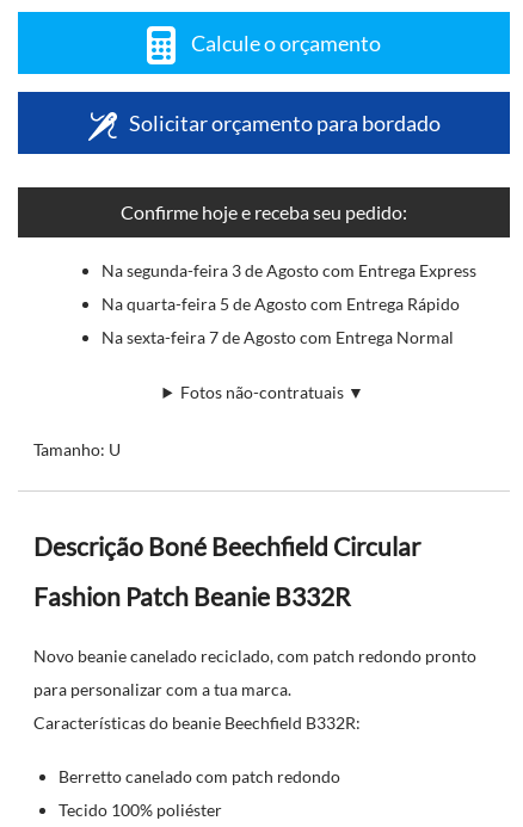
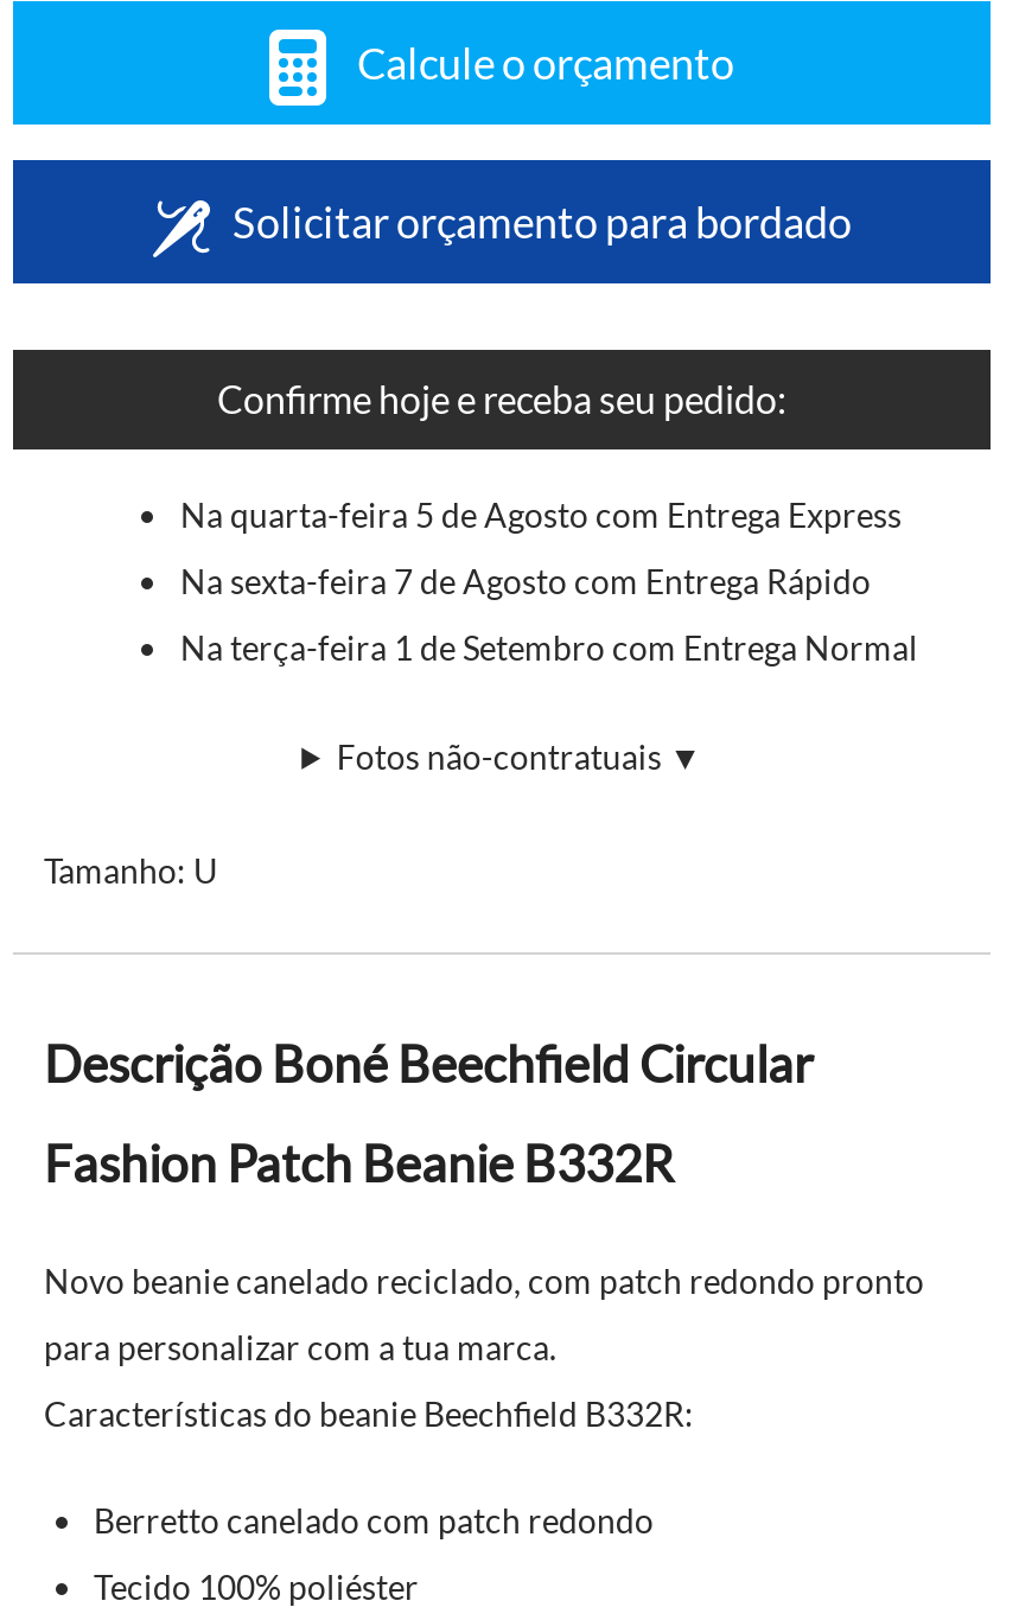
- Na segunda-feira 3 de Agosto com Entrega Express
+ Na quarta-feira 5 de Agosto com Entrega Express

- Na quarta-feira 5 de Agosto com Entrega Rápido
+ Na sexta-feira 7 de Agosto com Entrega Rápido

- Na sexta-feira 7 de Agosto com Entrega Normal
+ Na terça-feira 1 de Setembro com Entrega Normal
